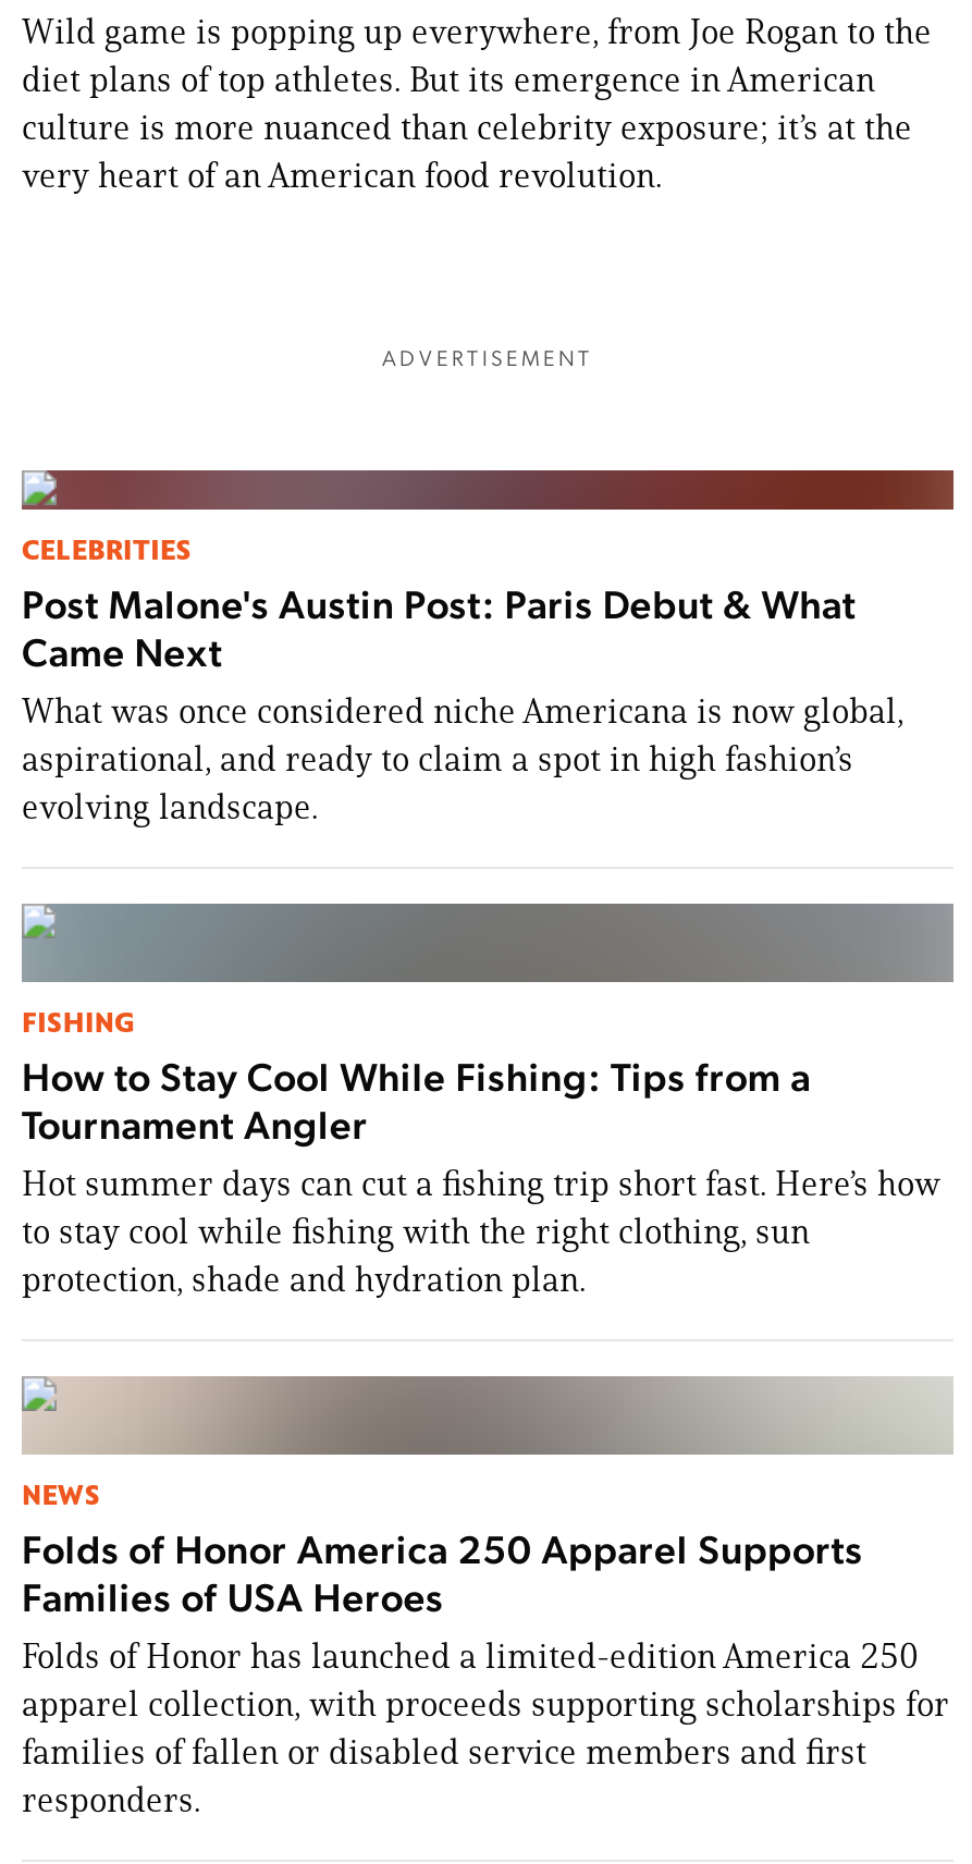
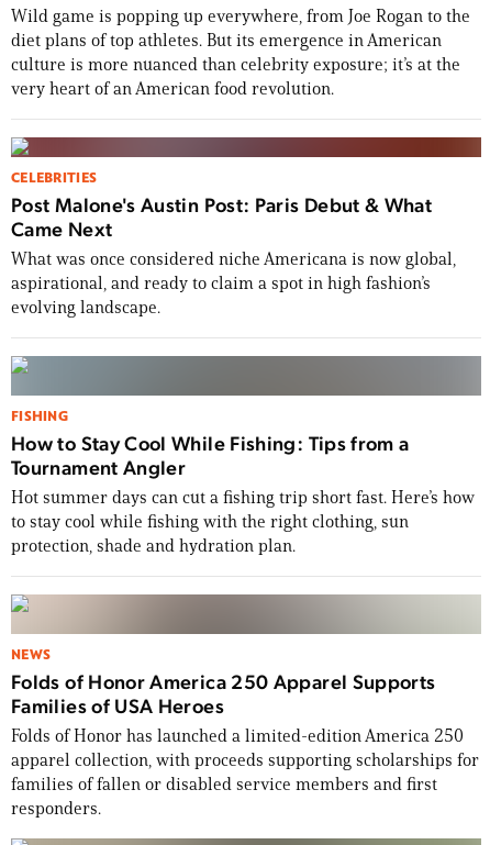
- ADVERTISEMENT
